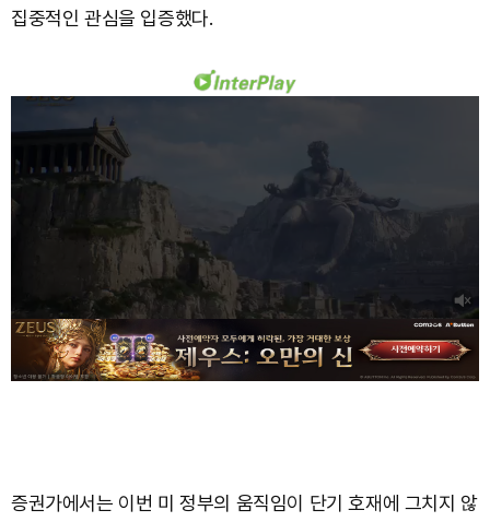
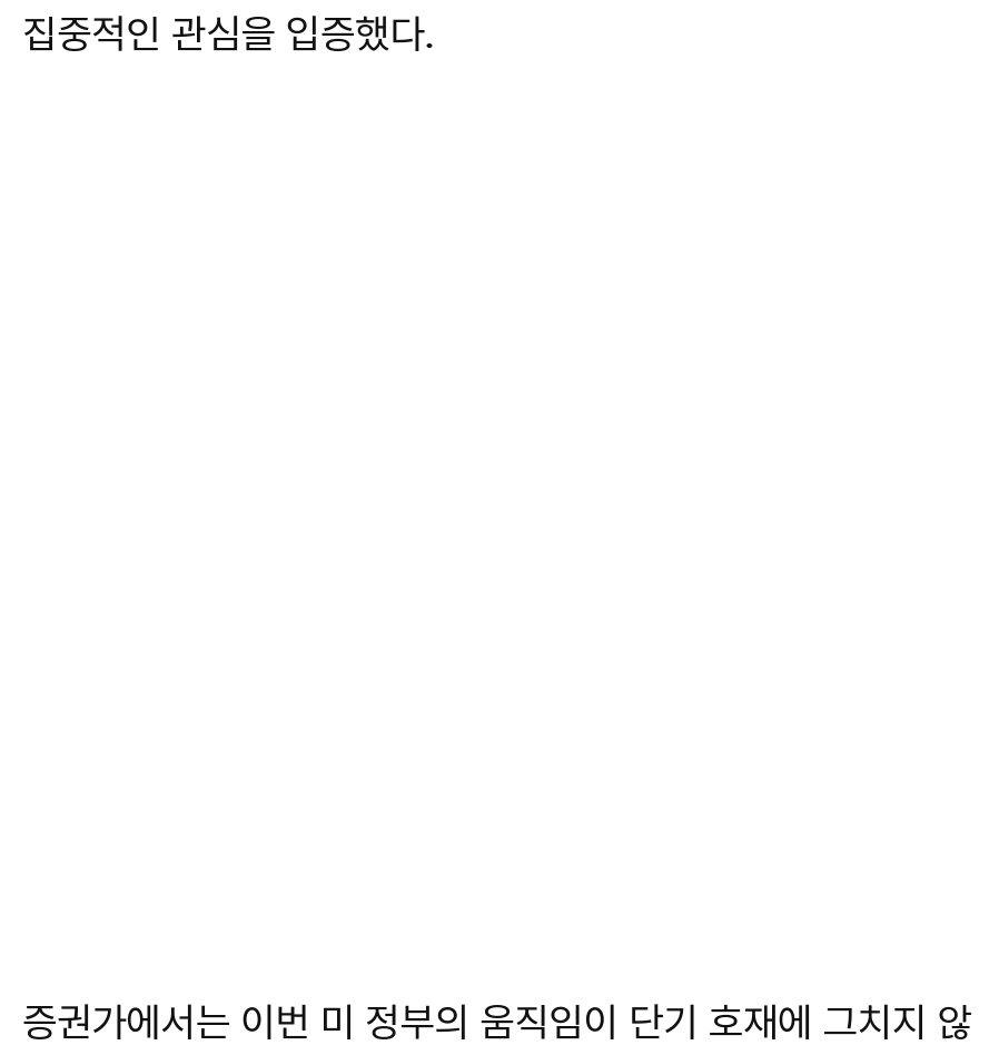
- [image]
